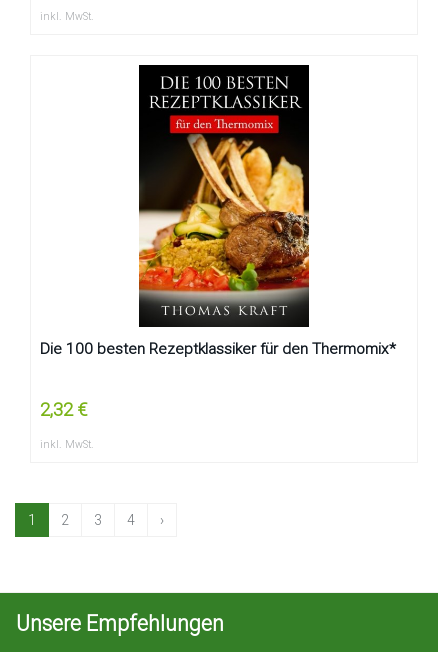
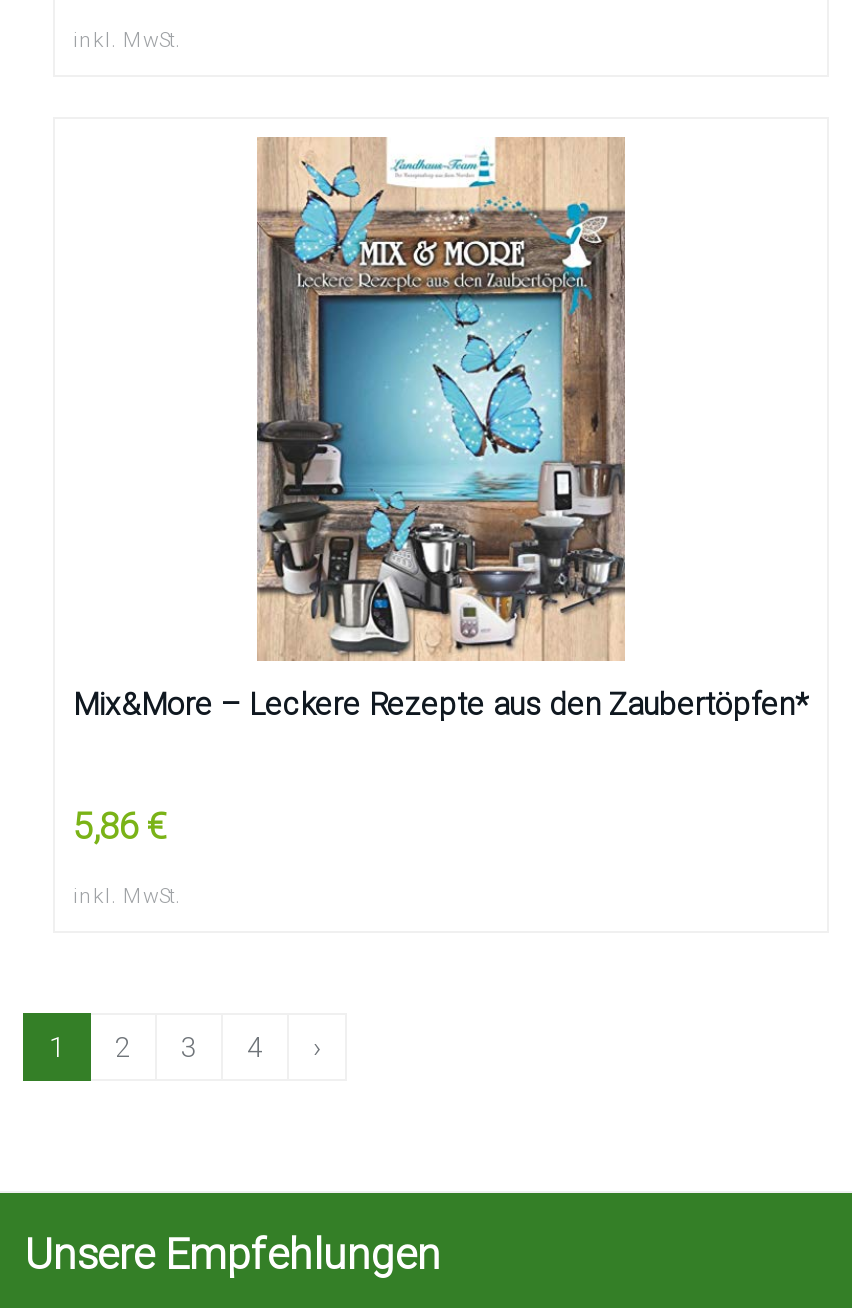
- [image]
- Die 100 besten Rezeptklassiker für den Thermomix*
+ [image]
+ Mix&More – Leckere Rezepte aus den Zaubertöpfen*

- 2,32 €
+ 5,86 €
